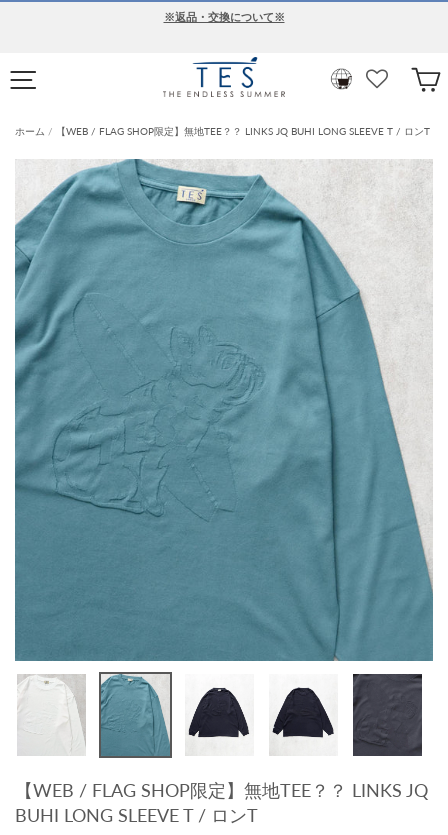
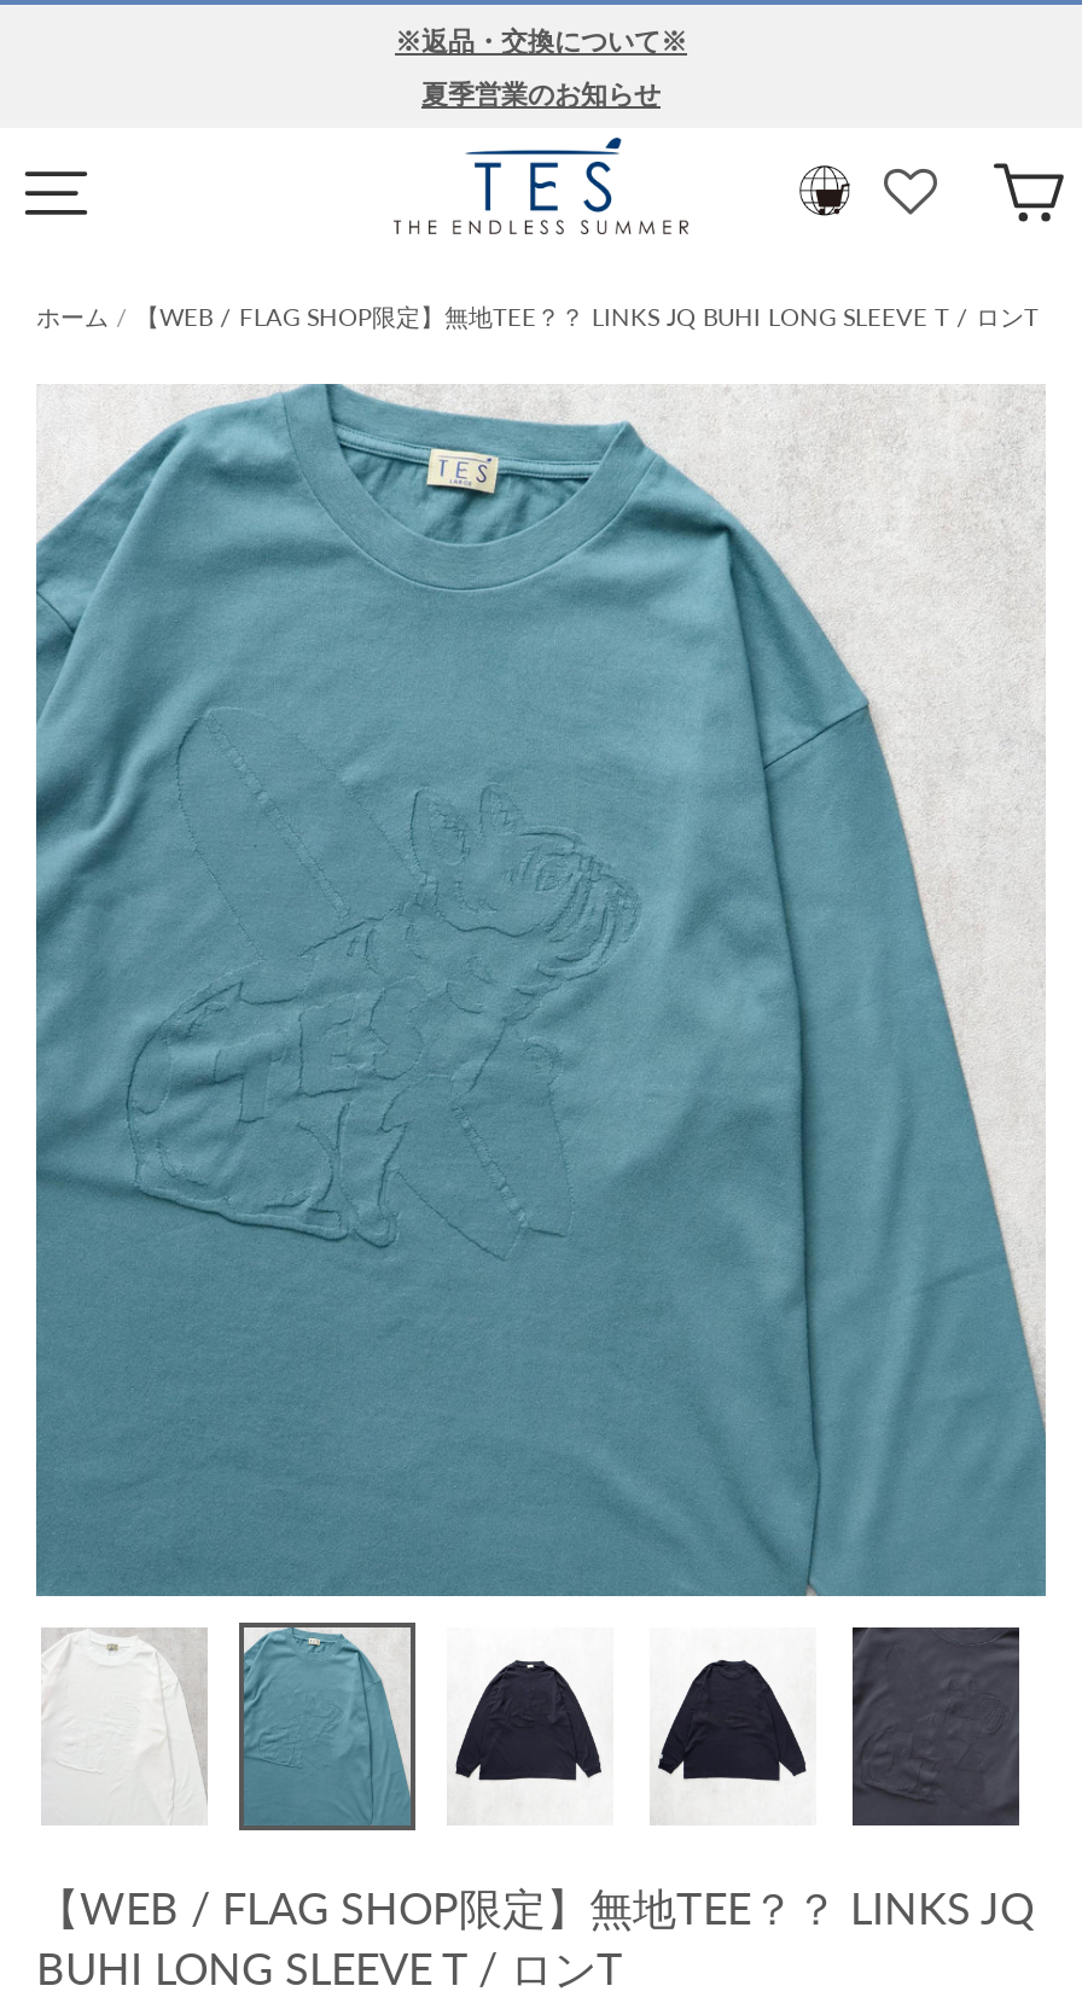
+ 夏季営業のお知らせ
